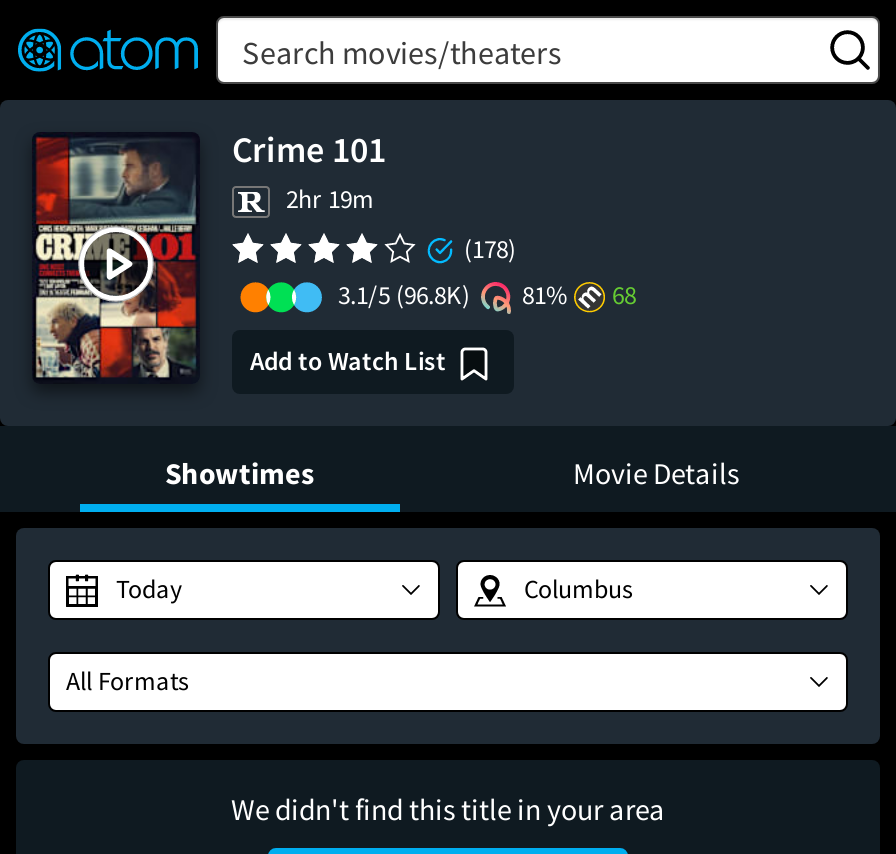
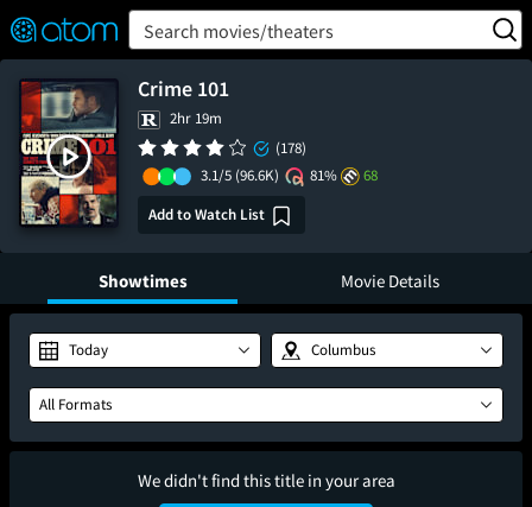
- 3.1/5 (96.8K) 81% 68
+ 3.1/5 (96.6K) 81% 68
